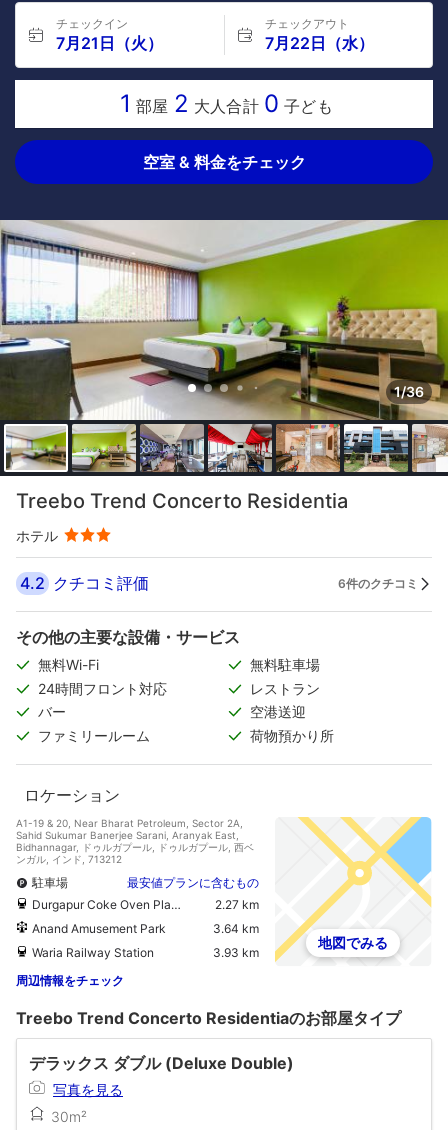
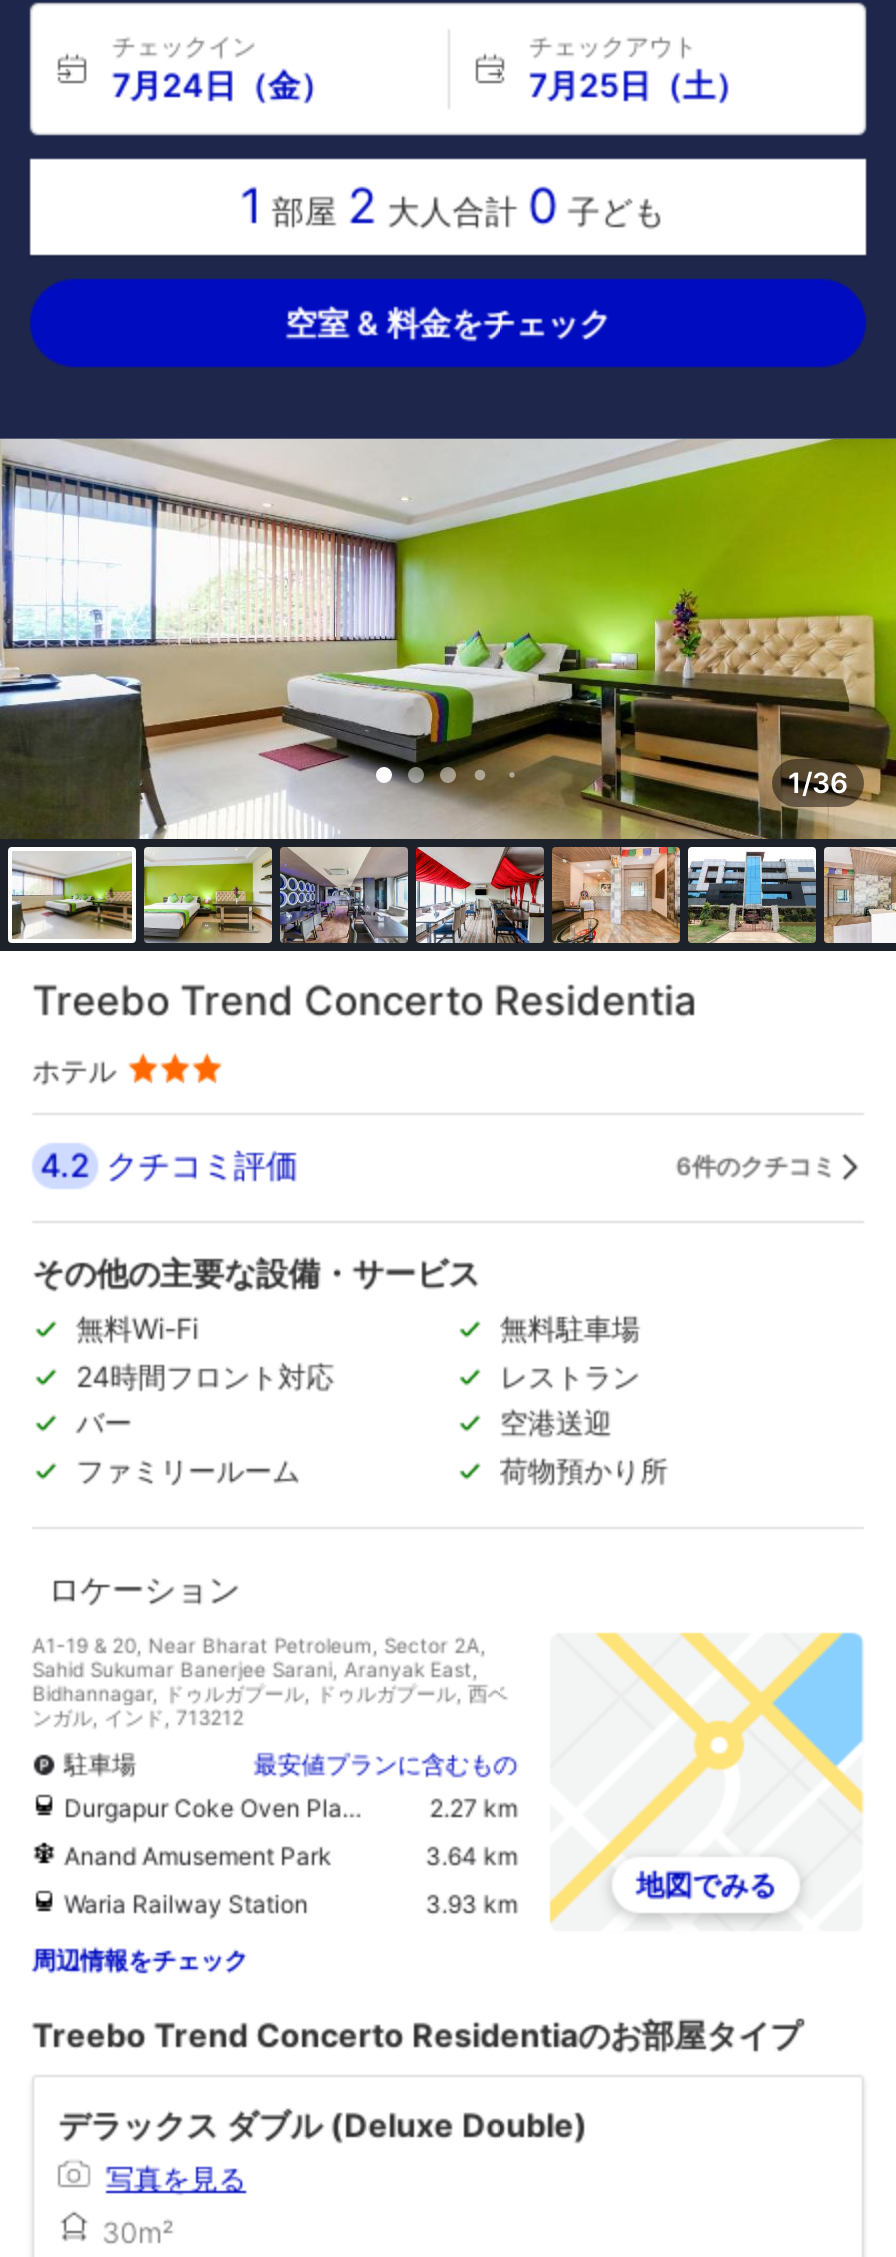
- 7月21日（火）
+ 7月24日（金）

- 7月22日（水）
+ 7月25日（土）
